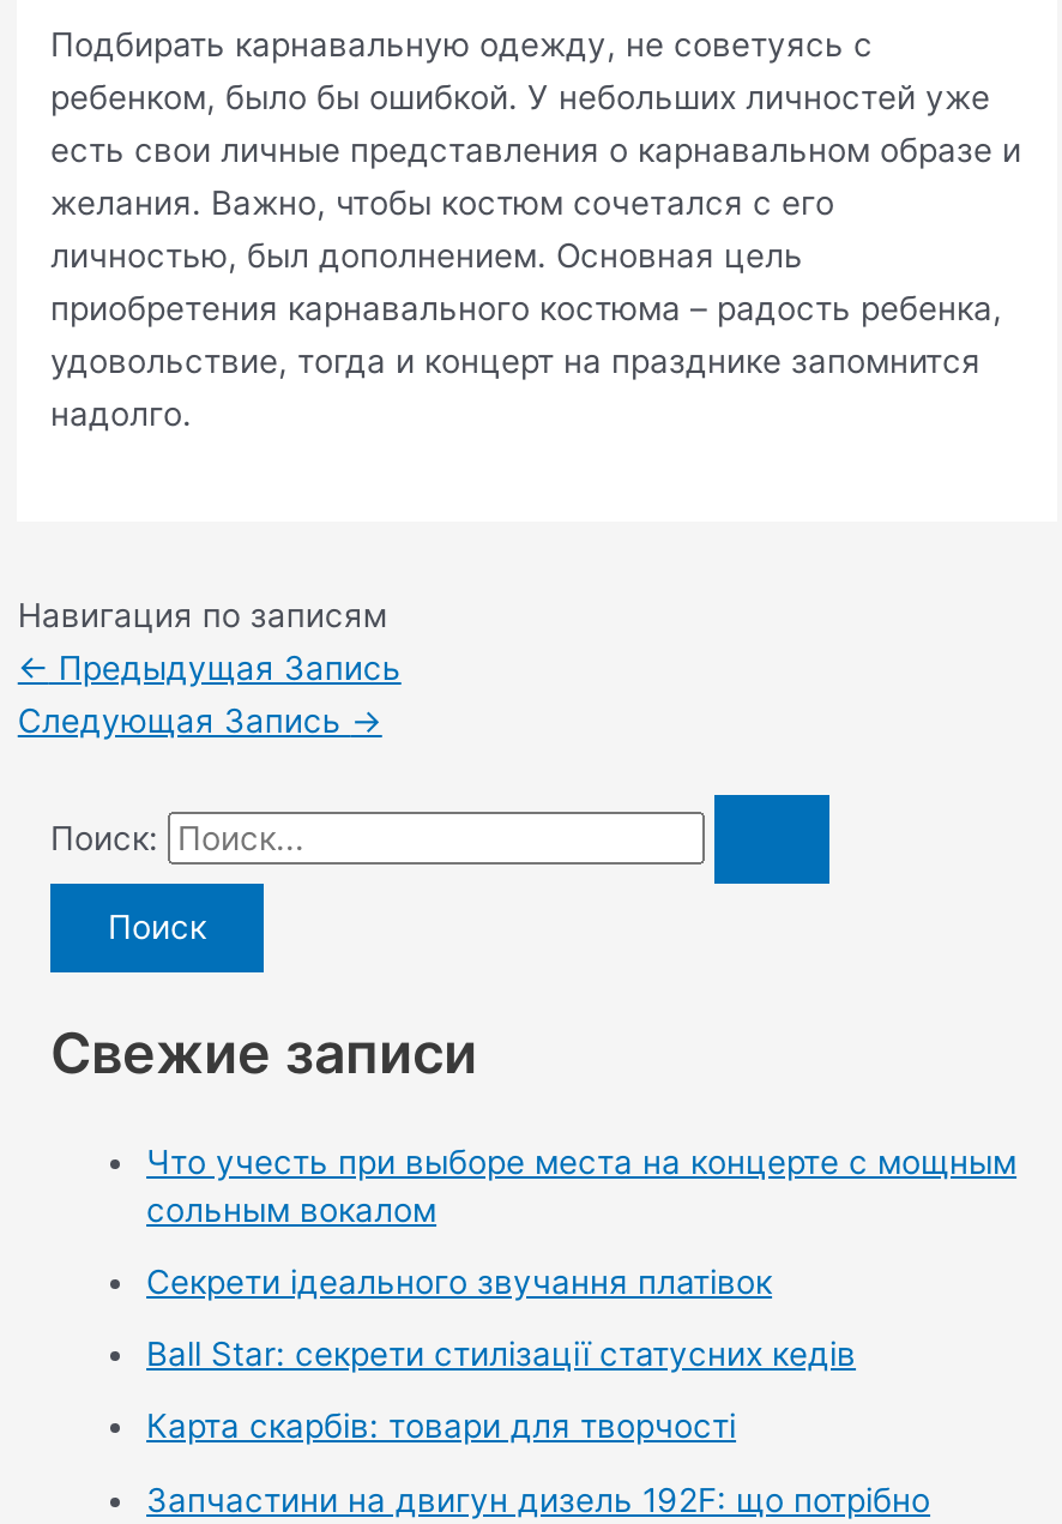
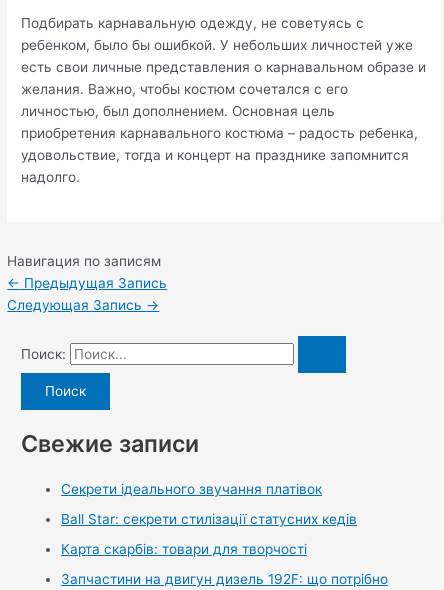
- Что учесть при выборе места на концерте с мощным
- сольным вокалом
